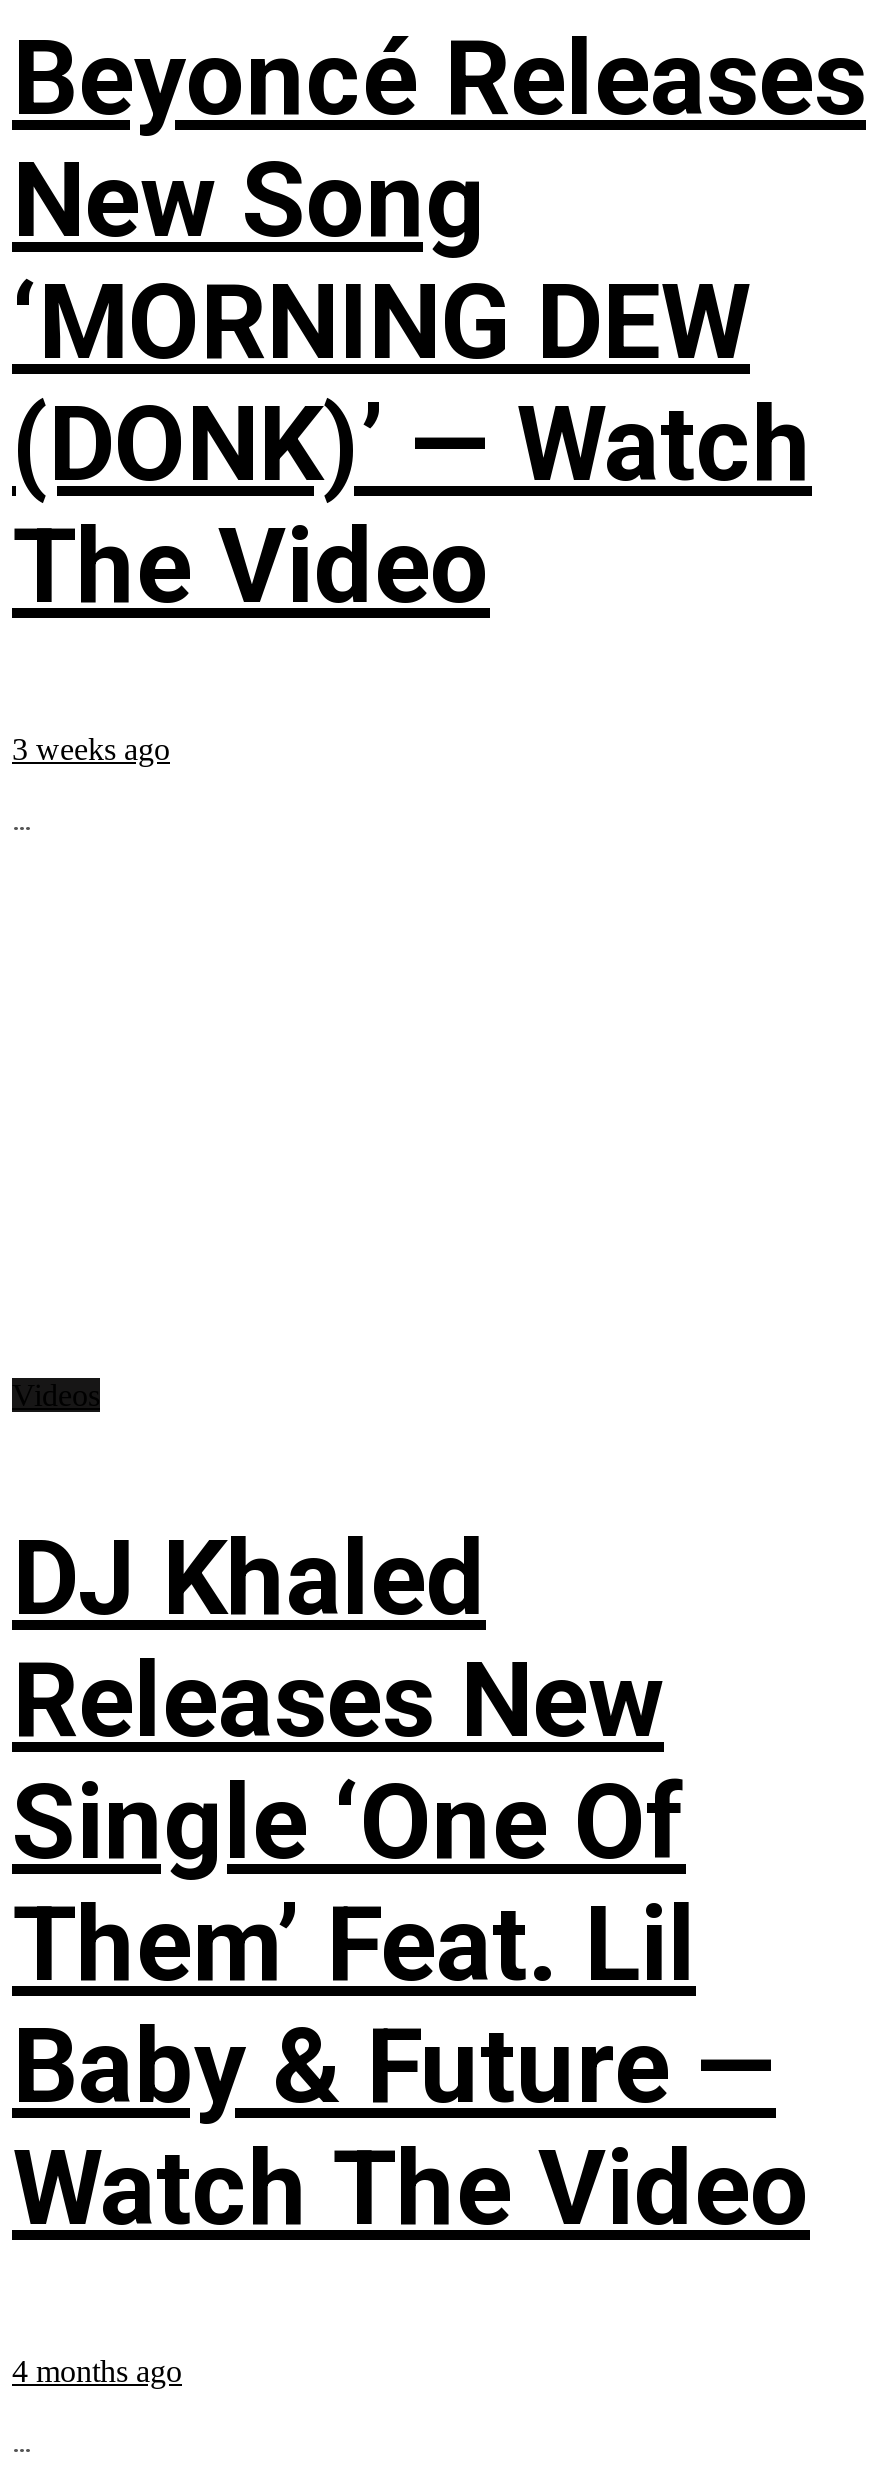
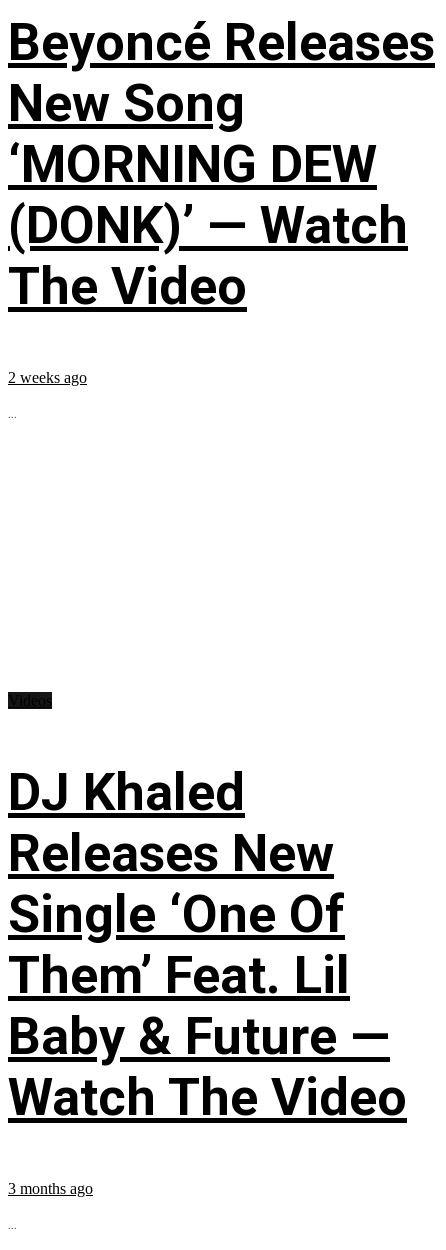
- 3 weeks ago
+ 2 weeks ago

- 4 months ago
+ 3 months ago
